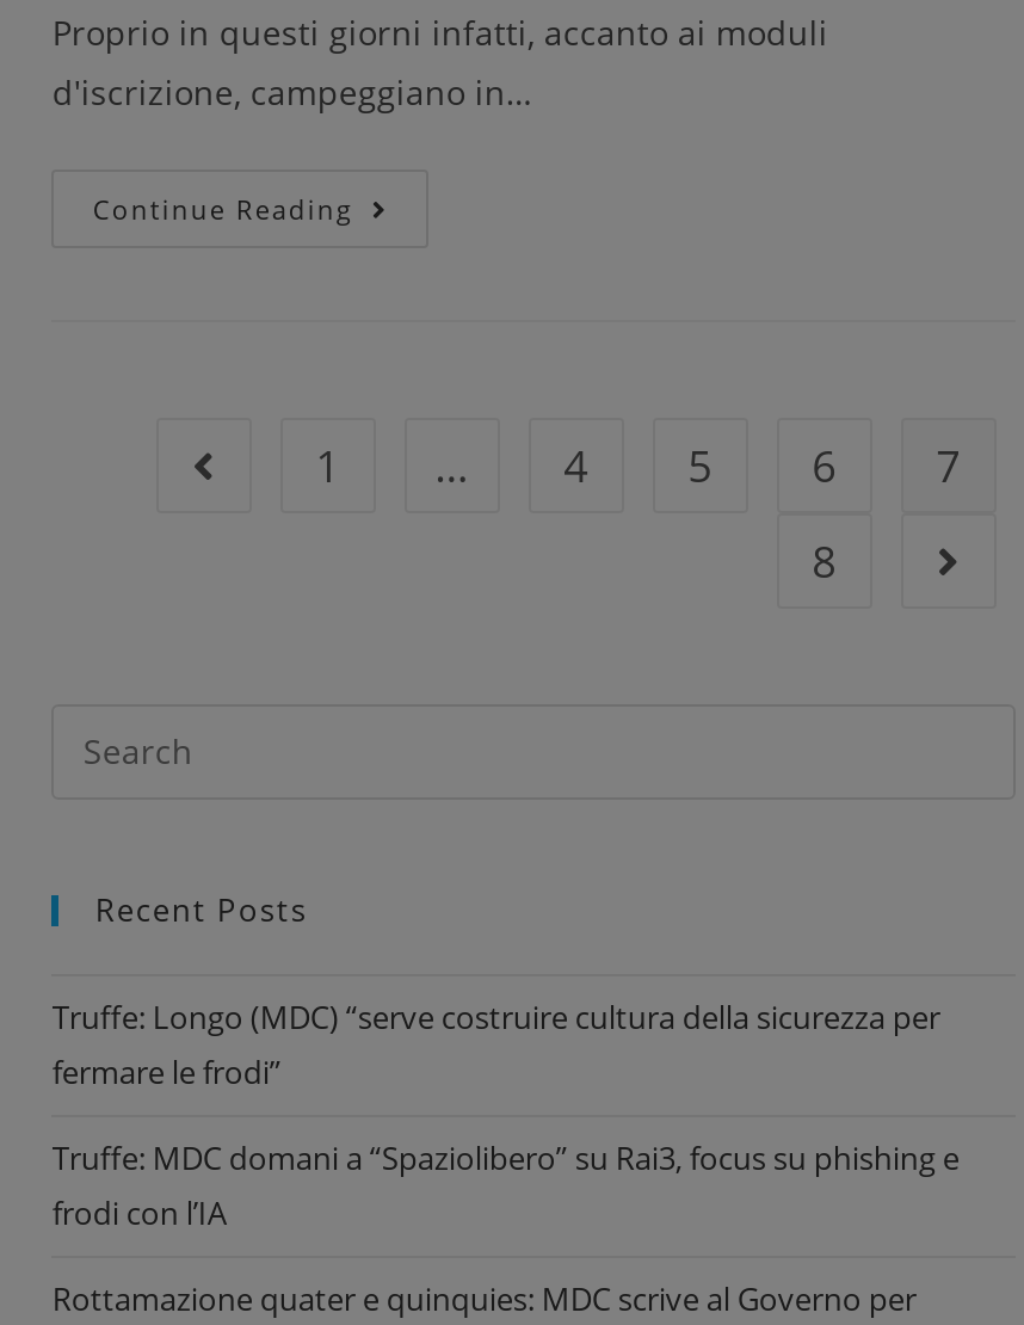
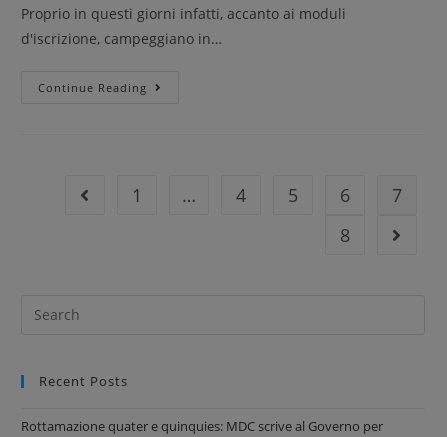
- Truffe: Longo (MDC) “serve costruire cultura della sicurezza per
- fermare le frodi”
- Truffe: MDC domani a “Spaziolibero” su Rai3, focus su phishing e
- frodi con l’IA
